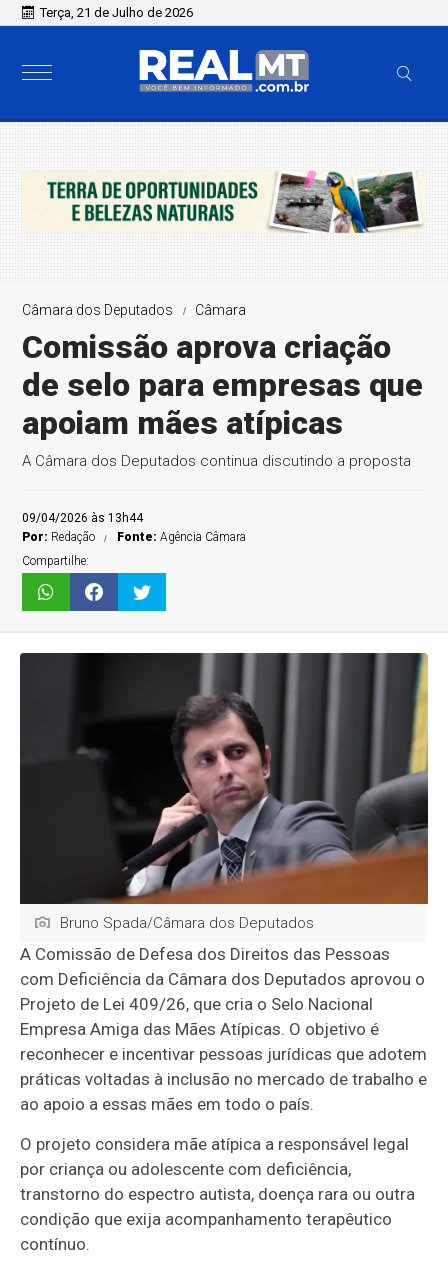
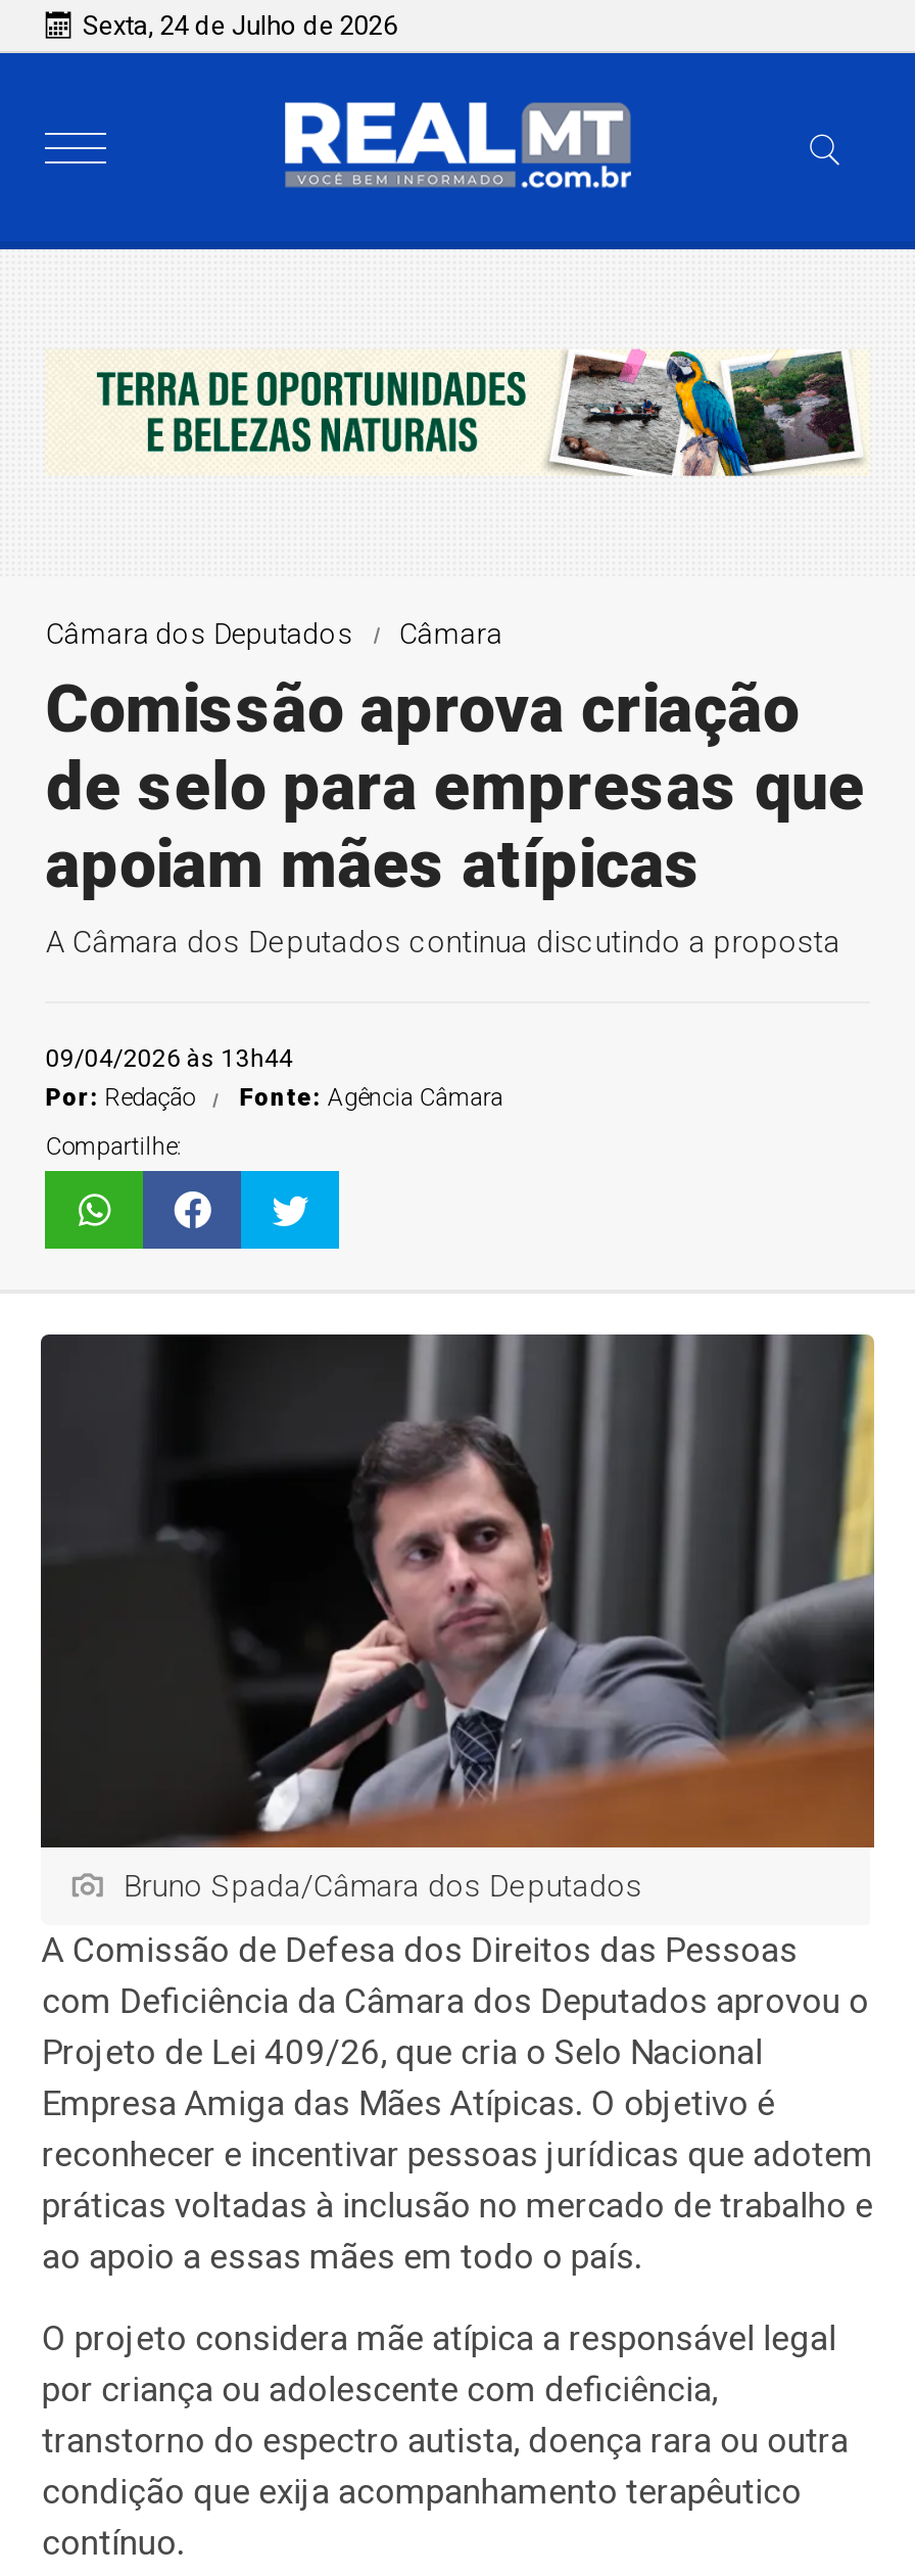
- Terça, 21 de Julho de 2026
+ Sexta, 24 de Julho de 2026
